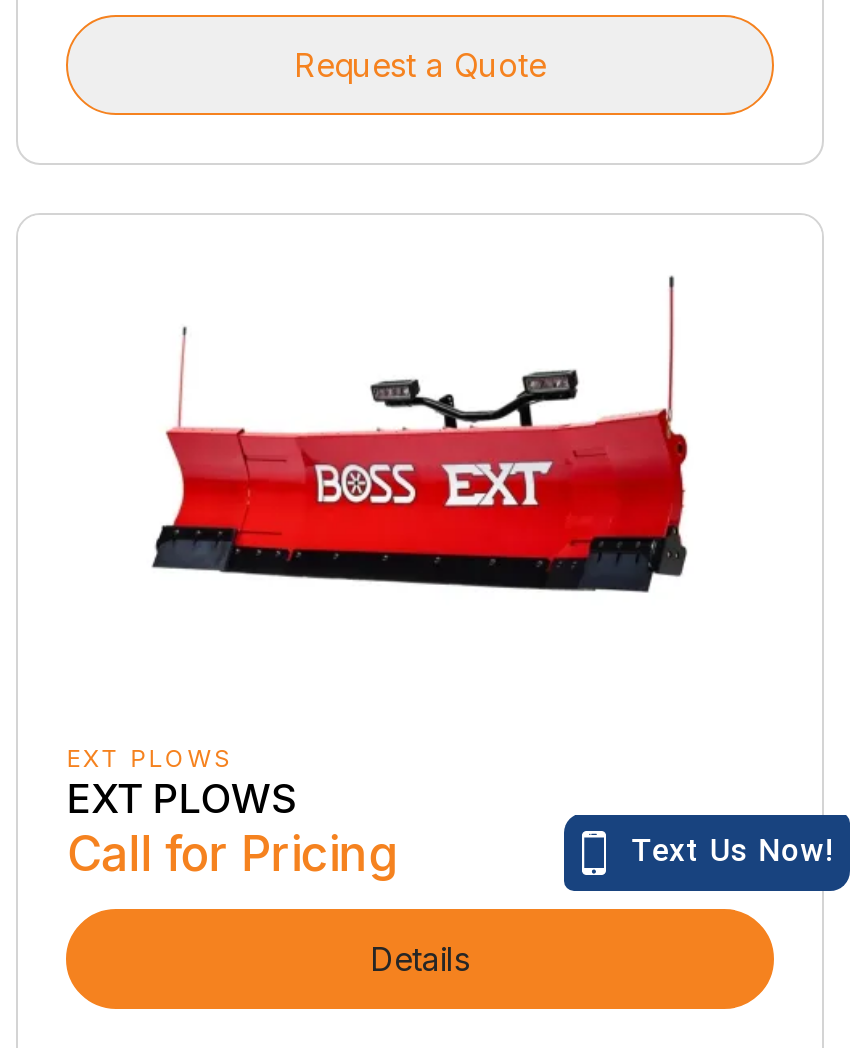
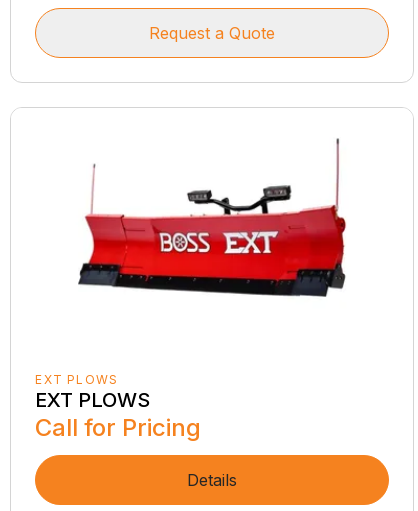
- [image]
